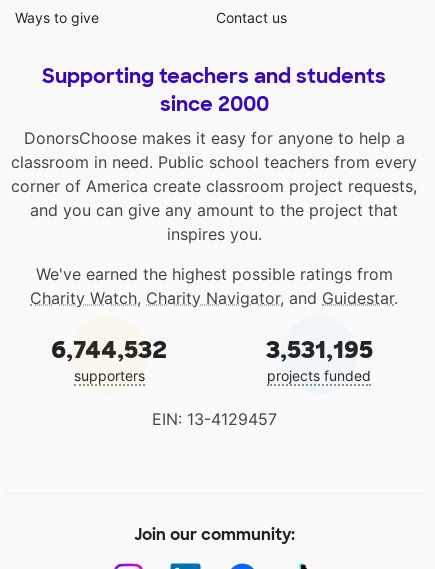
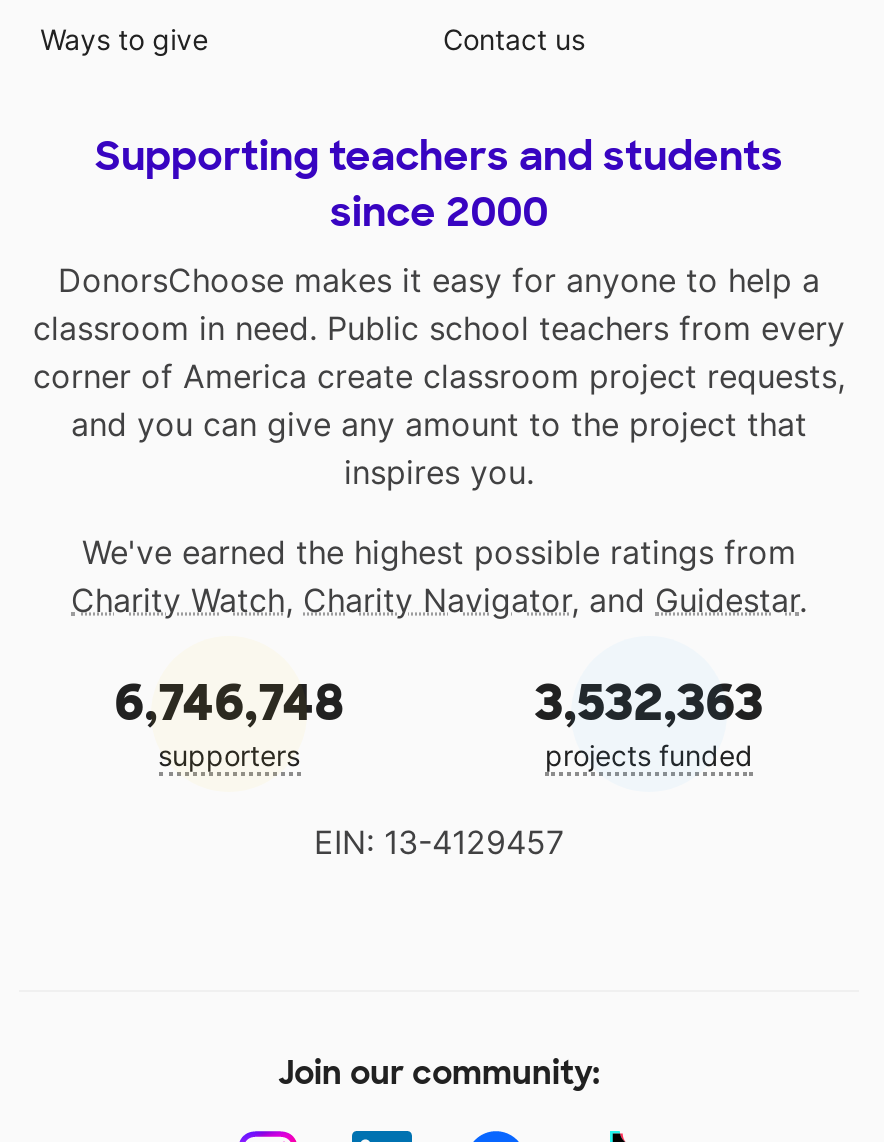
- 6,744,532
+ 6,746,748

- 3,531,195
+ 3,532,363
